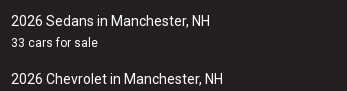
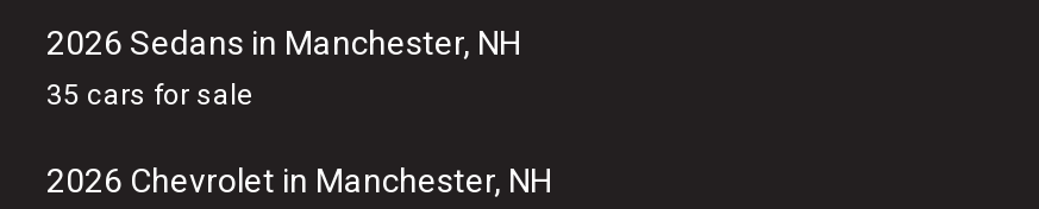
- 33 cars for sale
+ 35 cars for sale
